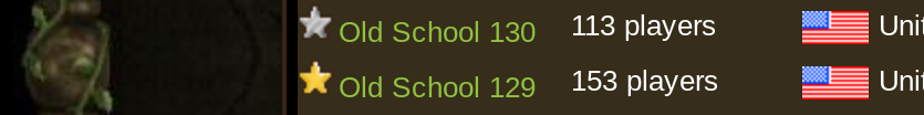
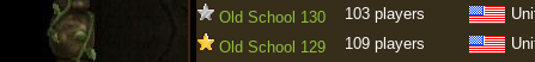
- Old School 130 113 players
+ Old School 130 103 players

- Old School 129 153 players
+ Old School 129 109 players
